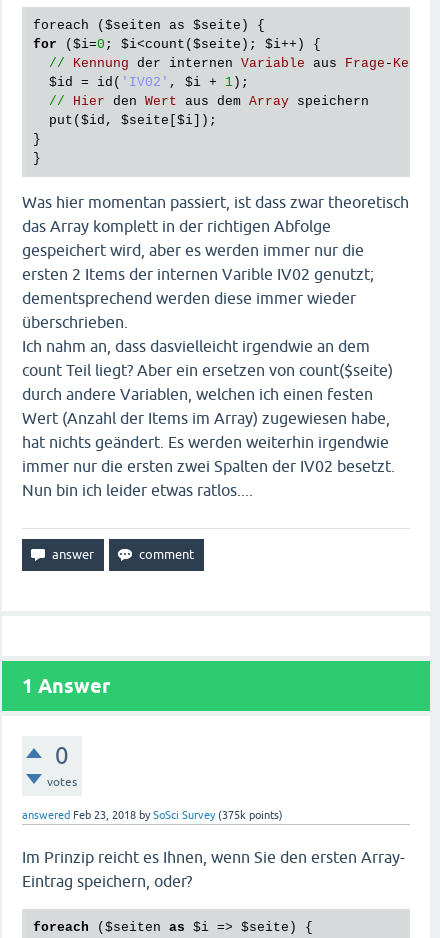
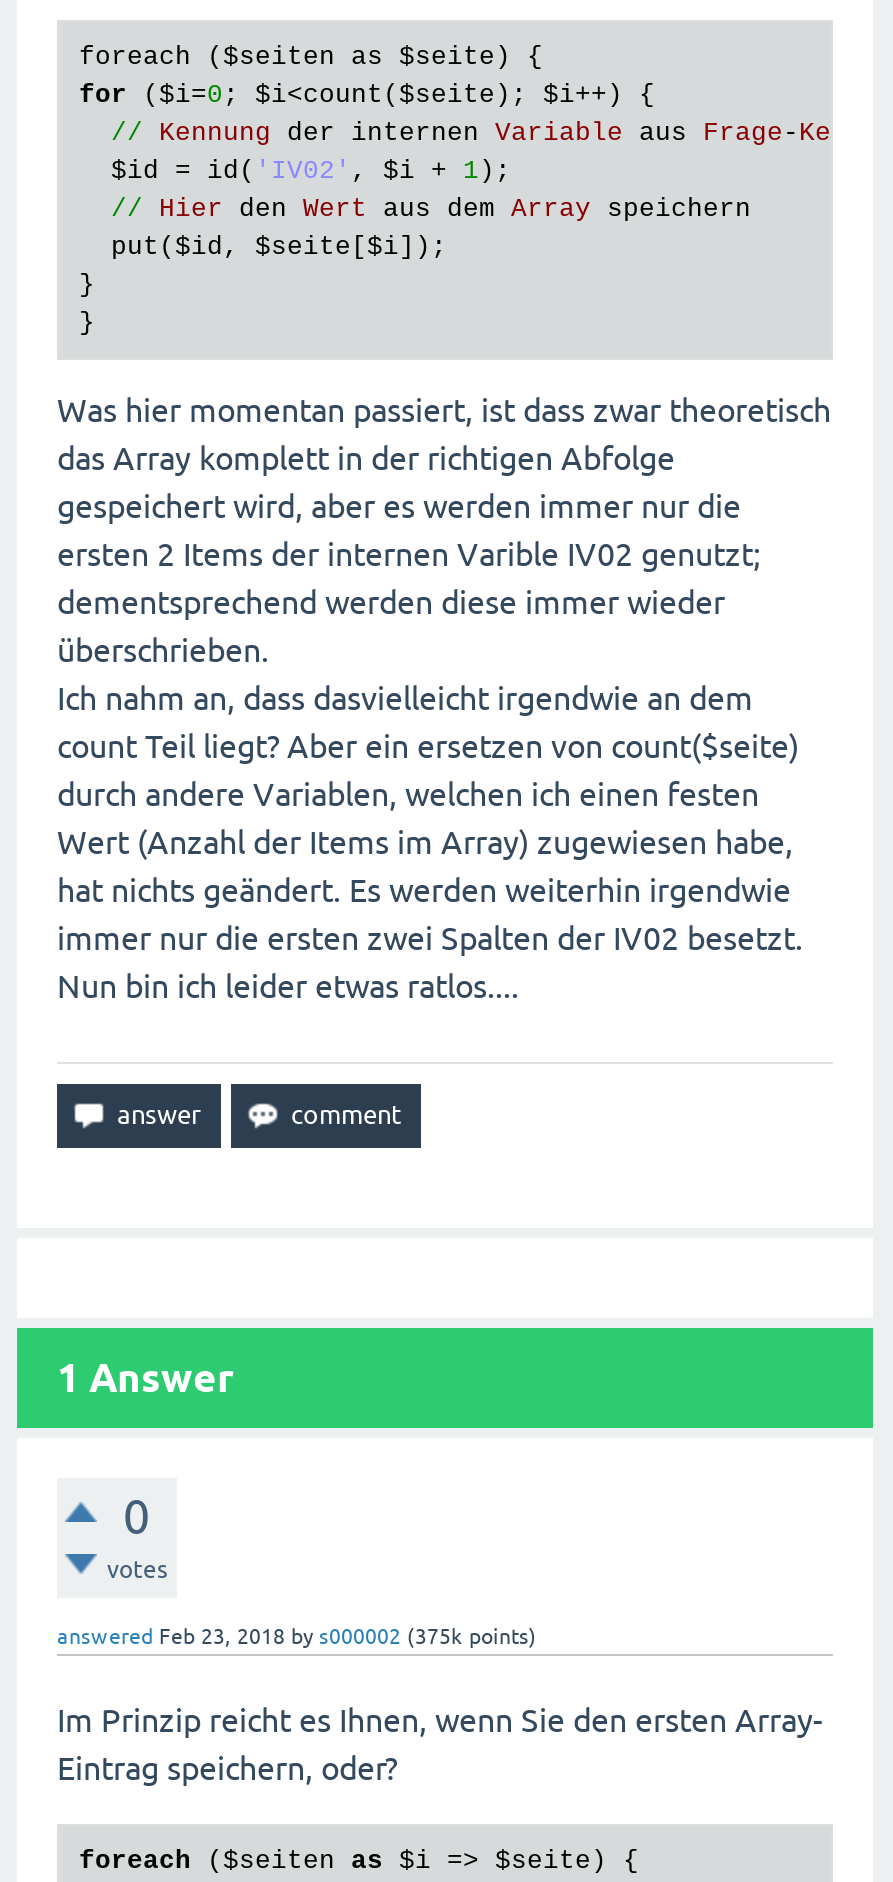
- answered Feb 23, 2018 by SoSci Survey (375k points)
+ answered Feb 23, 2018 by s000002 (375k points)
